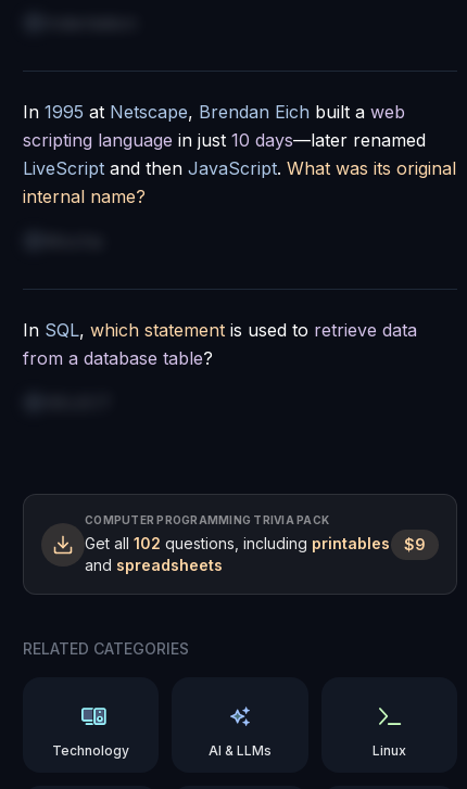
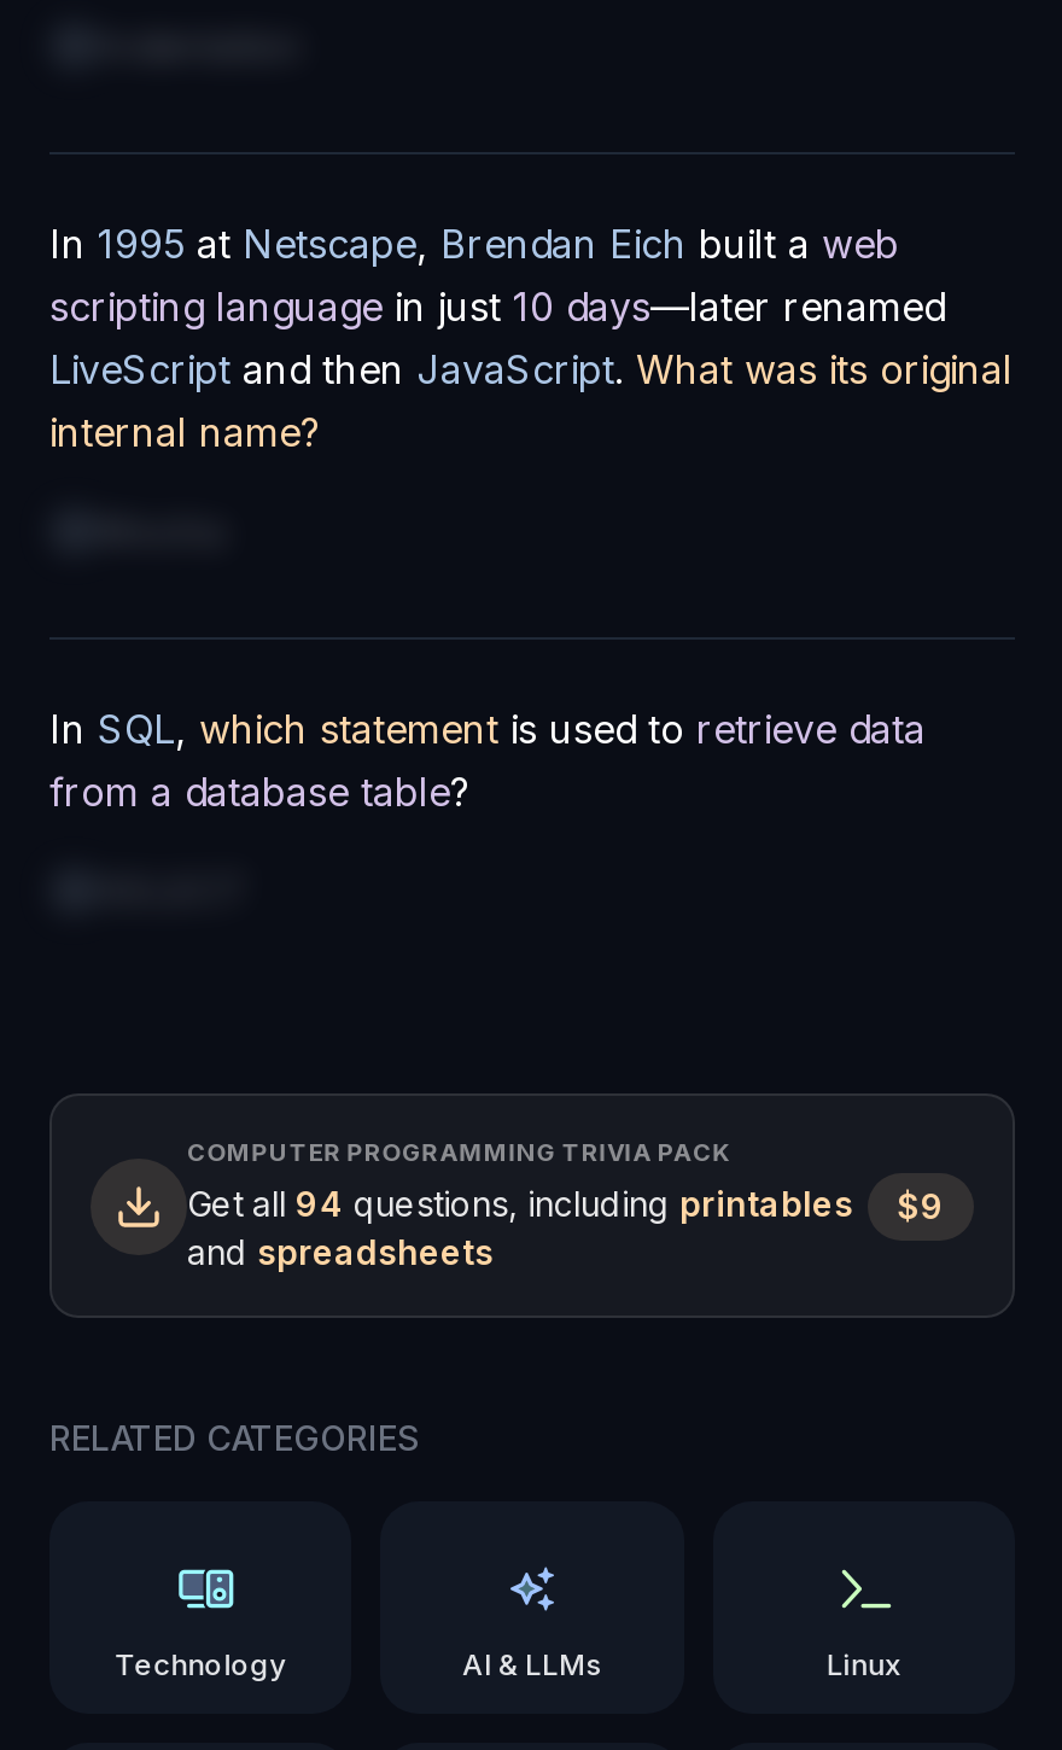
- Get all 102 questions, including printables
+ Get all 94 questions, including printables
